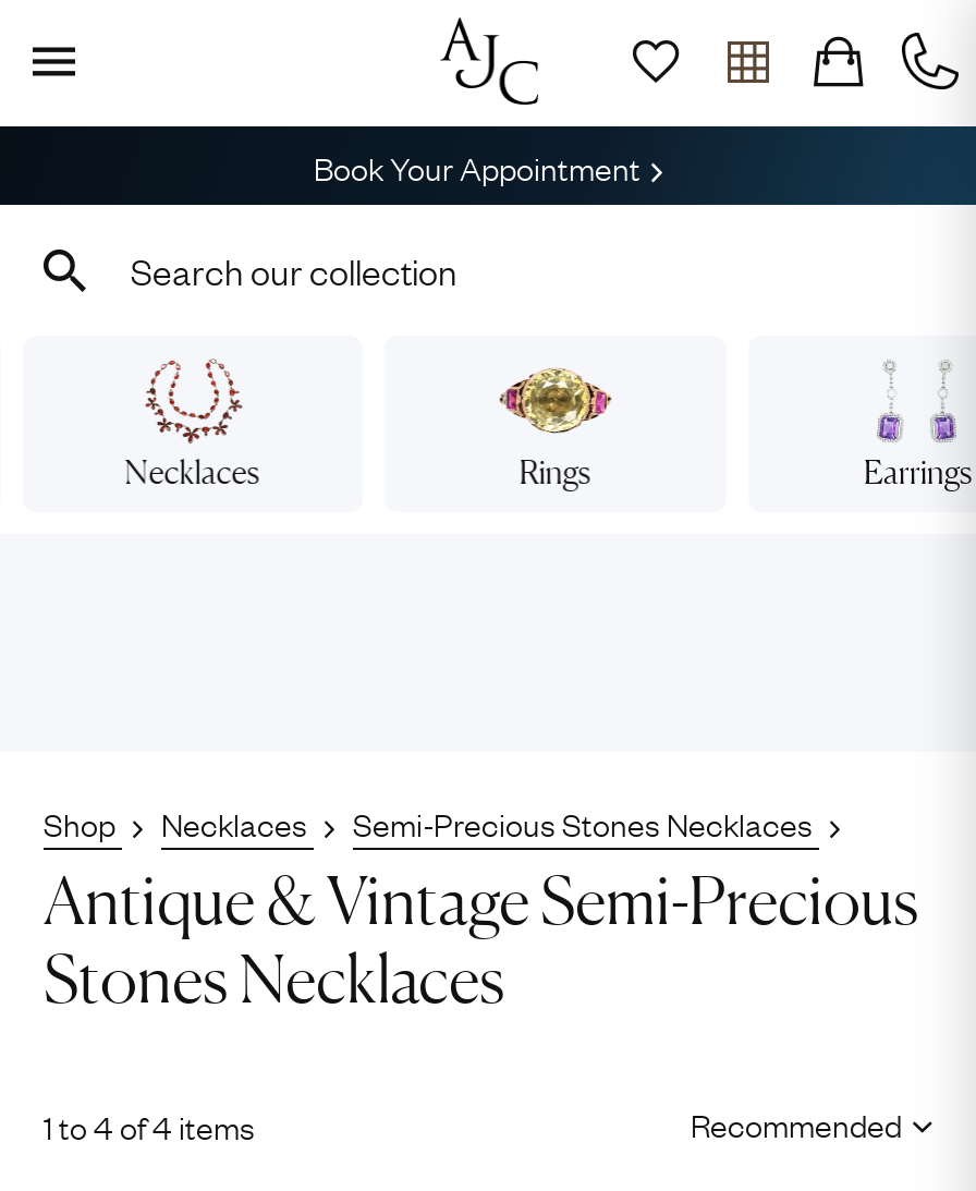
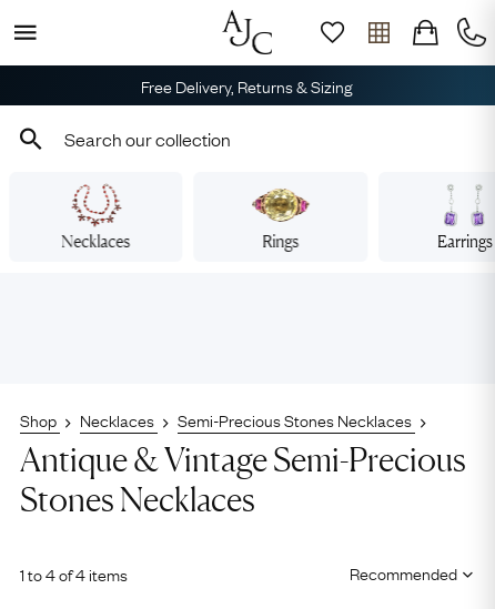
- Book Your Appointment
+ Free Delivery, Returns & Sizing
